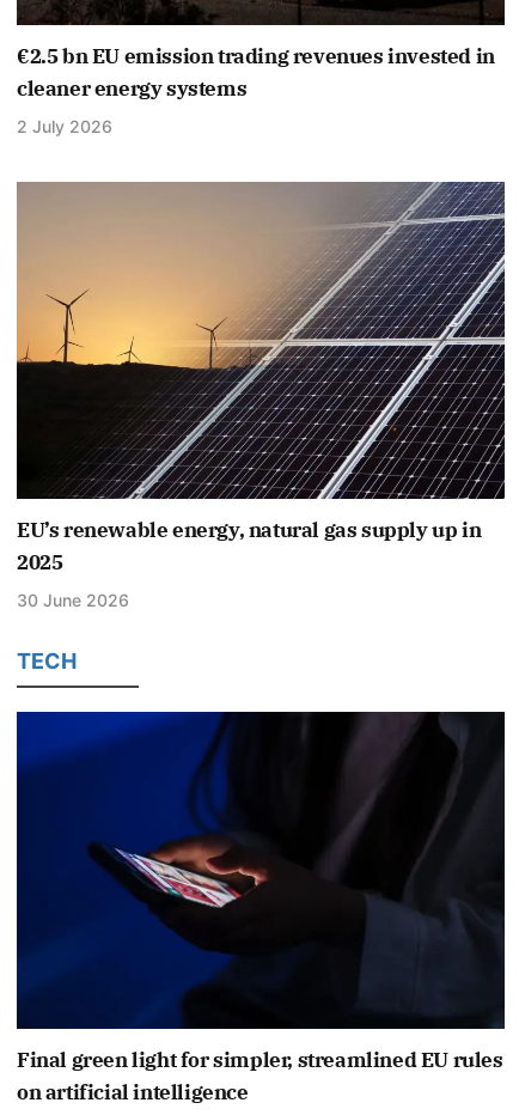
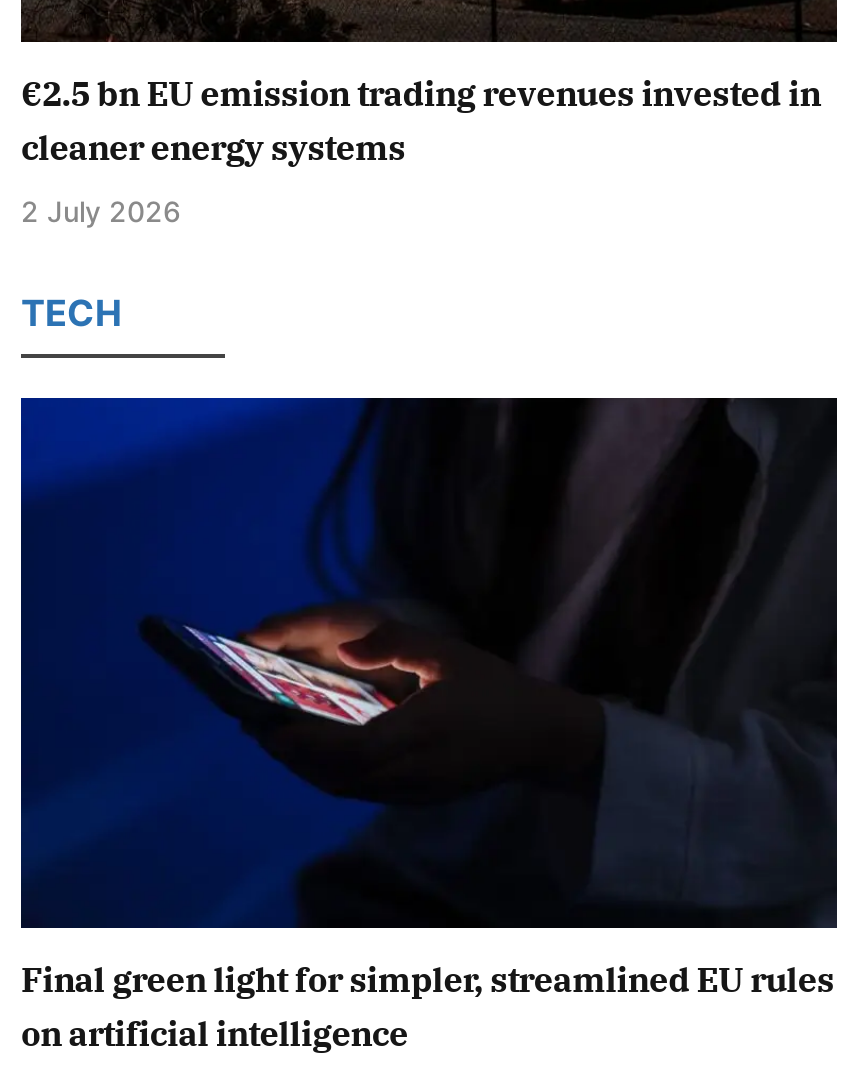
- [image]
- EU’s renewable energy, natural gas supply up in
- 2025
- 30 June 2026
